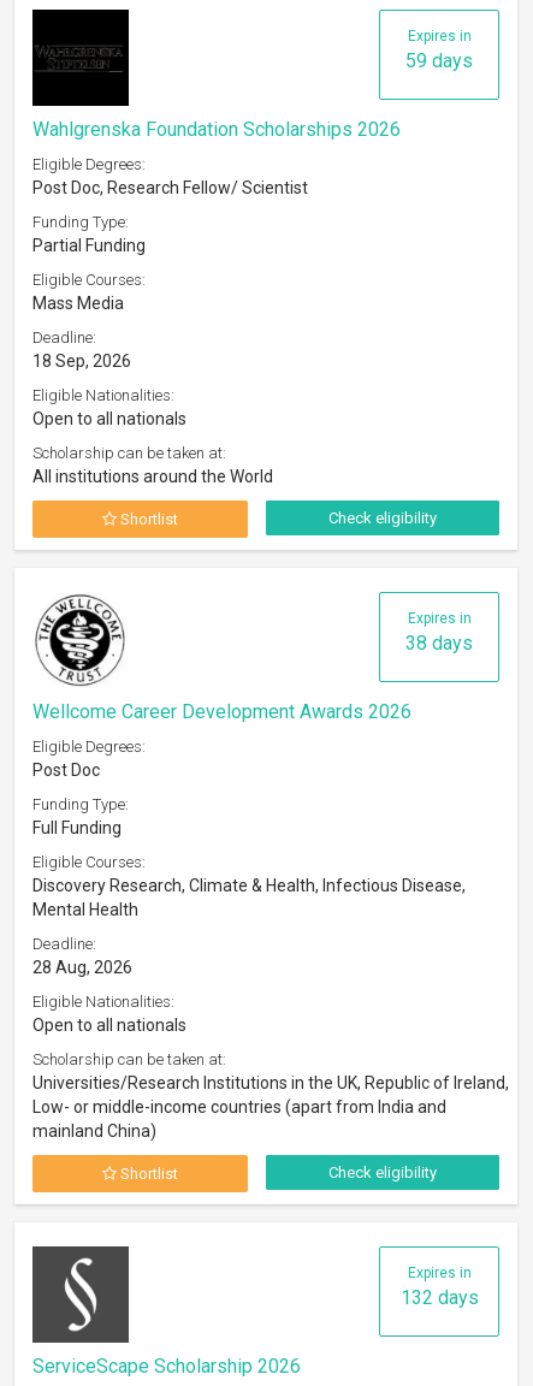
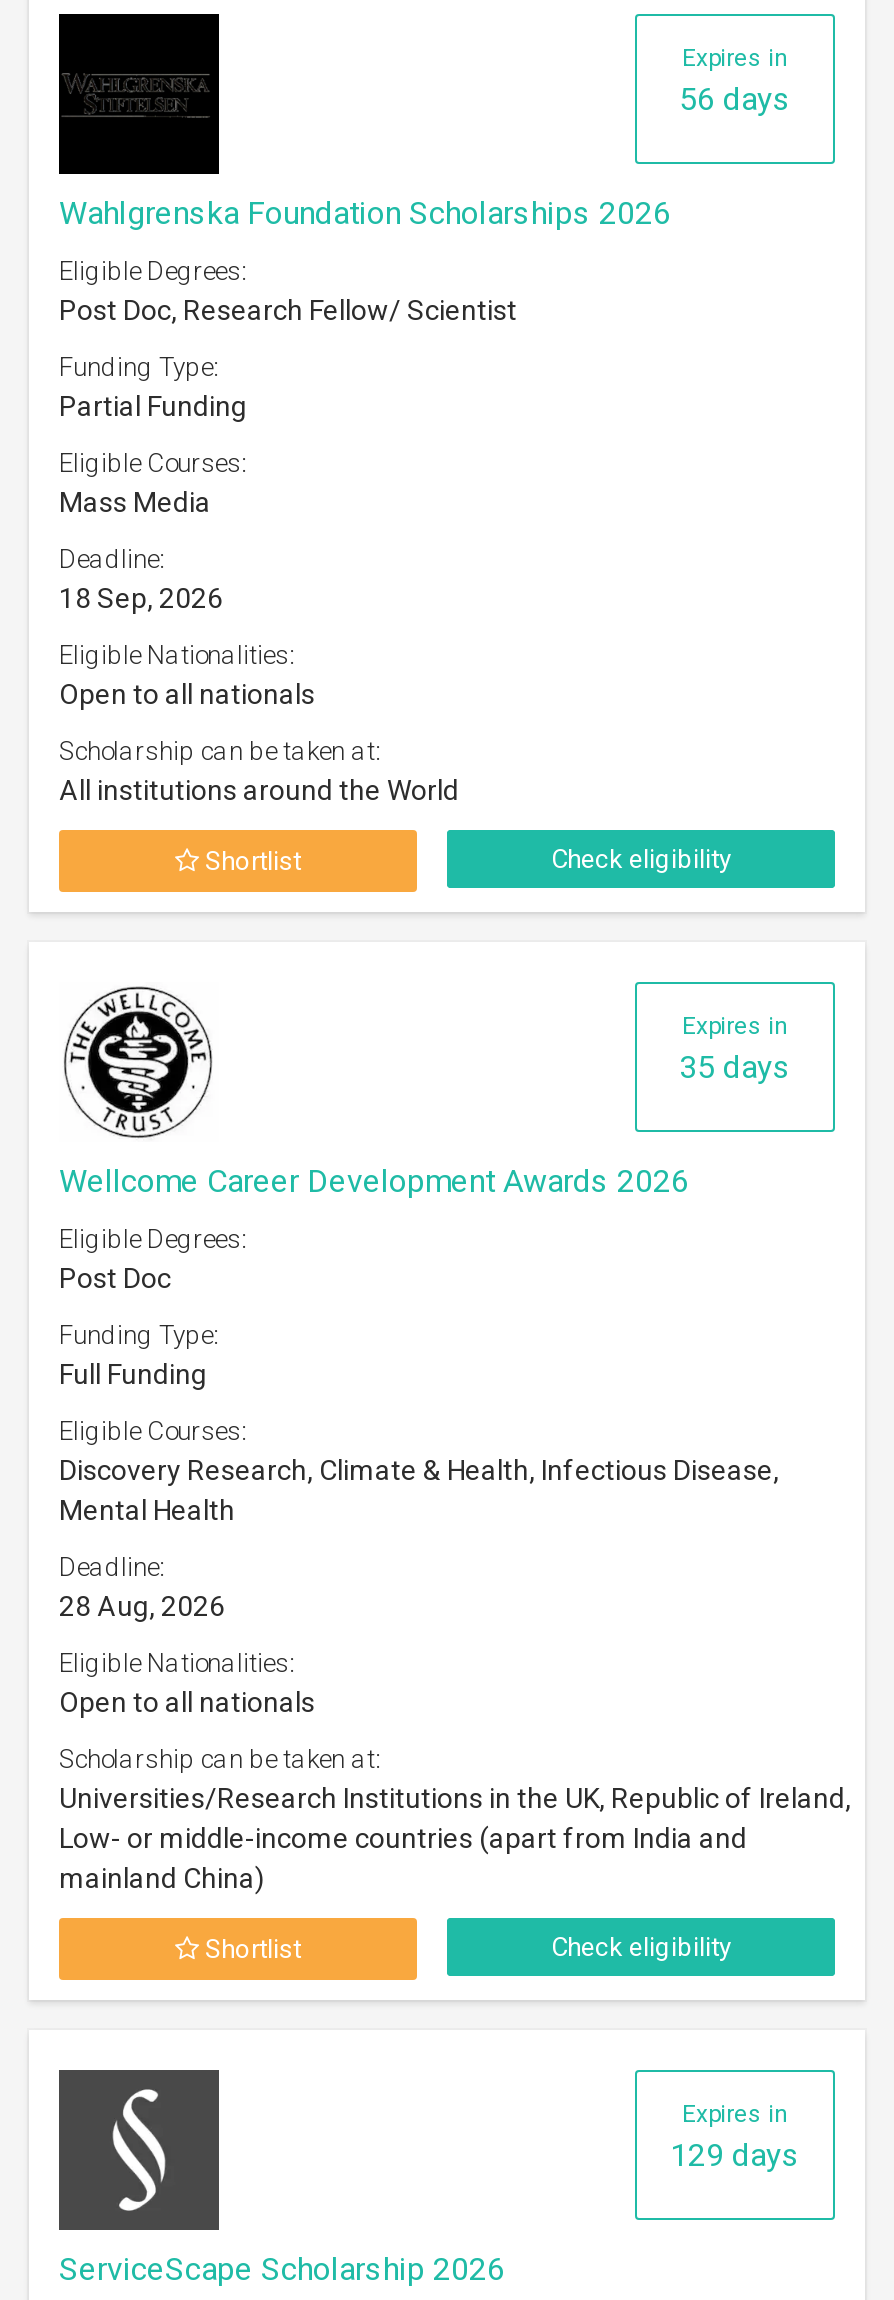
- 59 days
+ 56 days

- 38 days
+ 35 days

- 132 days
+ 129 days
